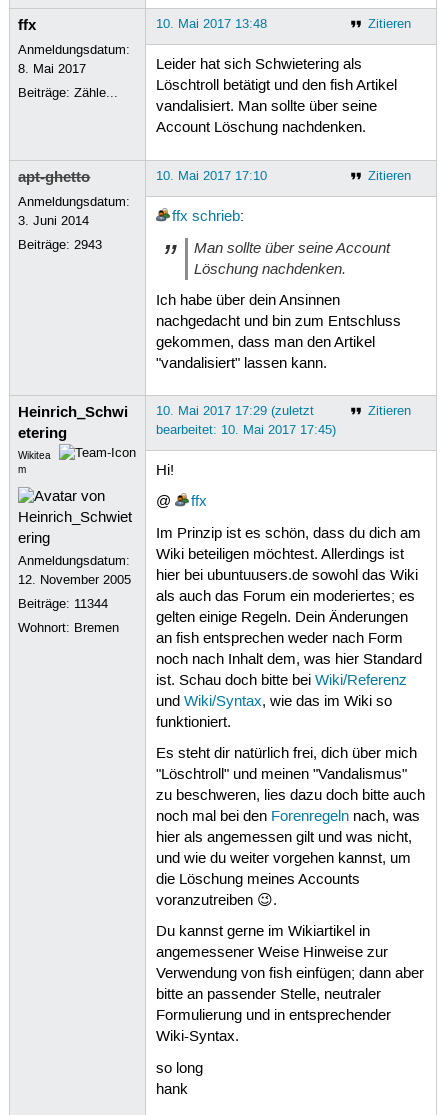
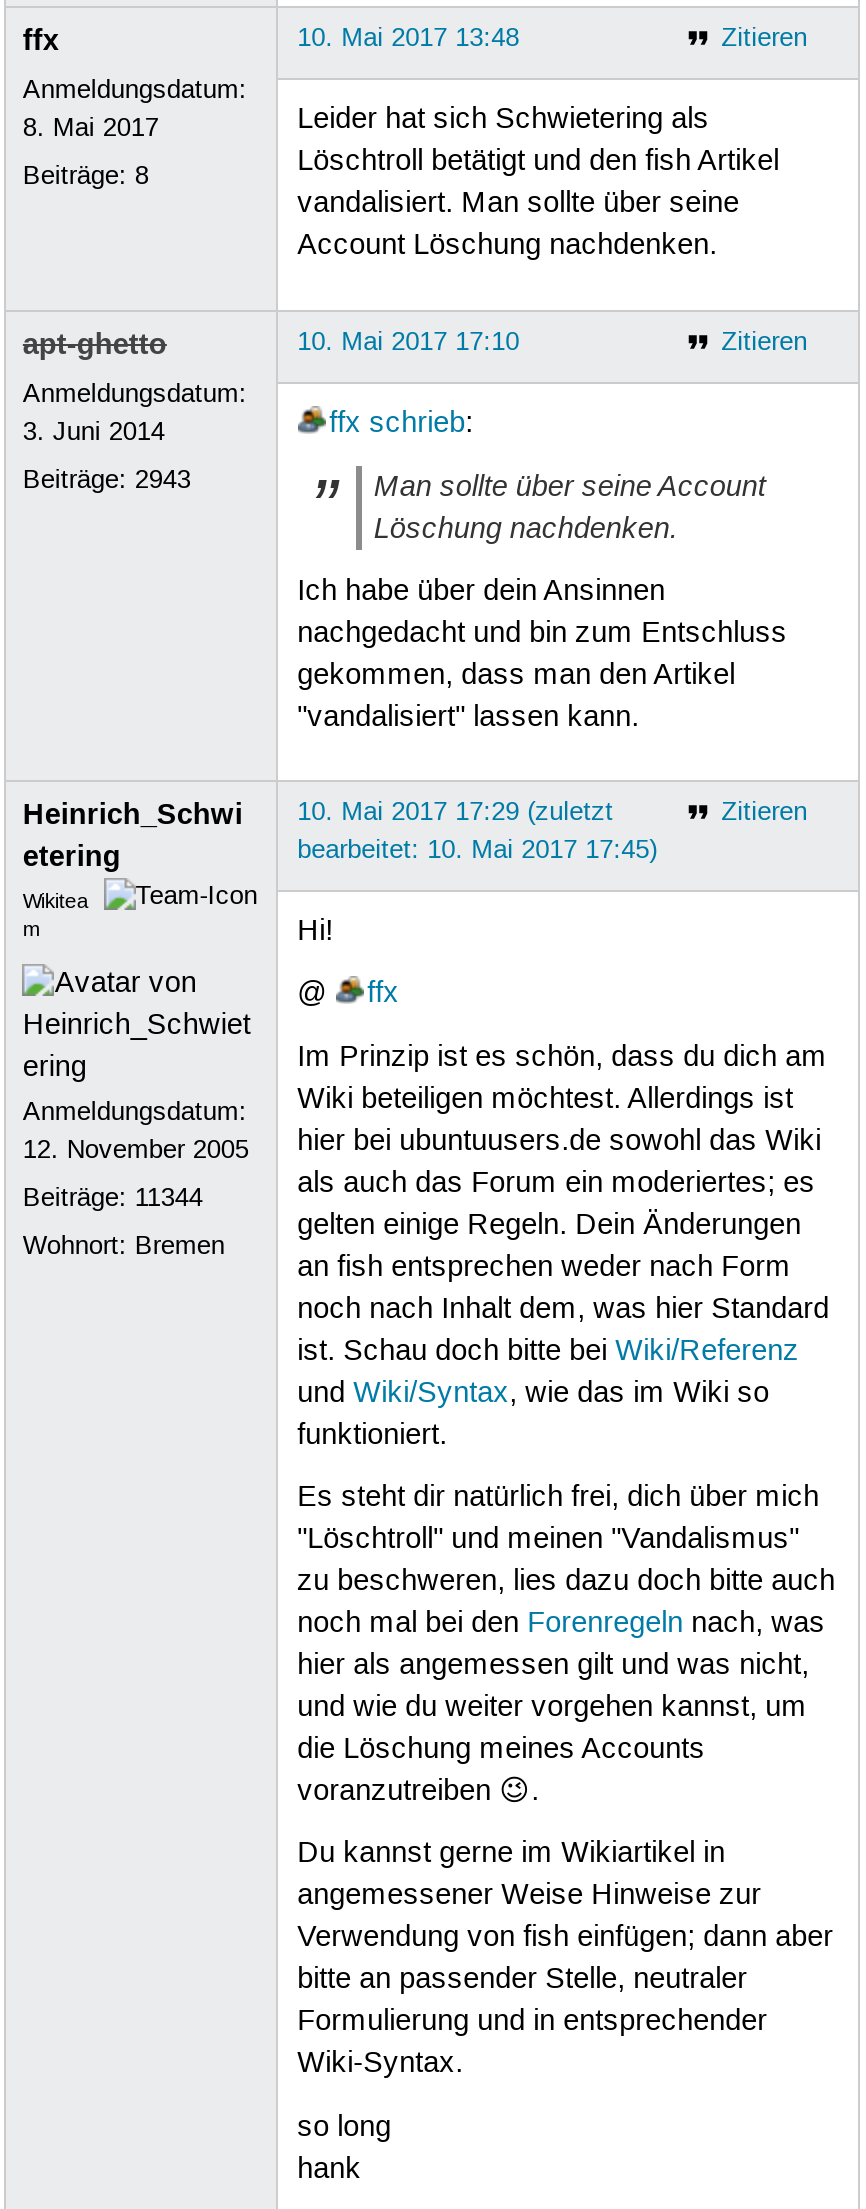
- Beiträge: Zähle...
+ Beiträge: 8
